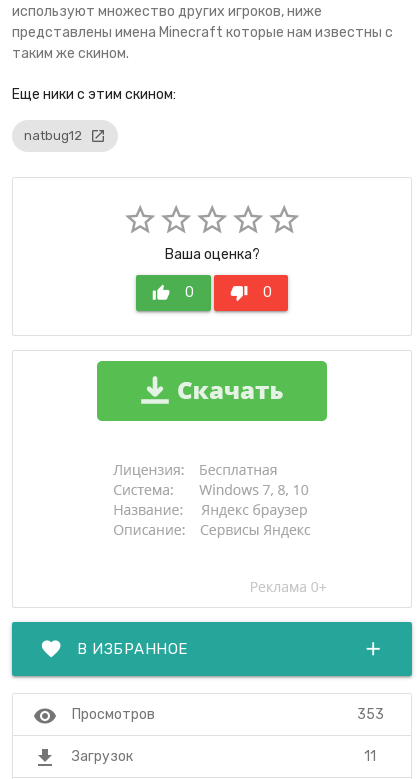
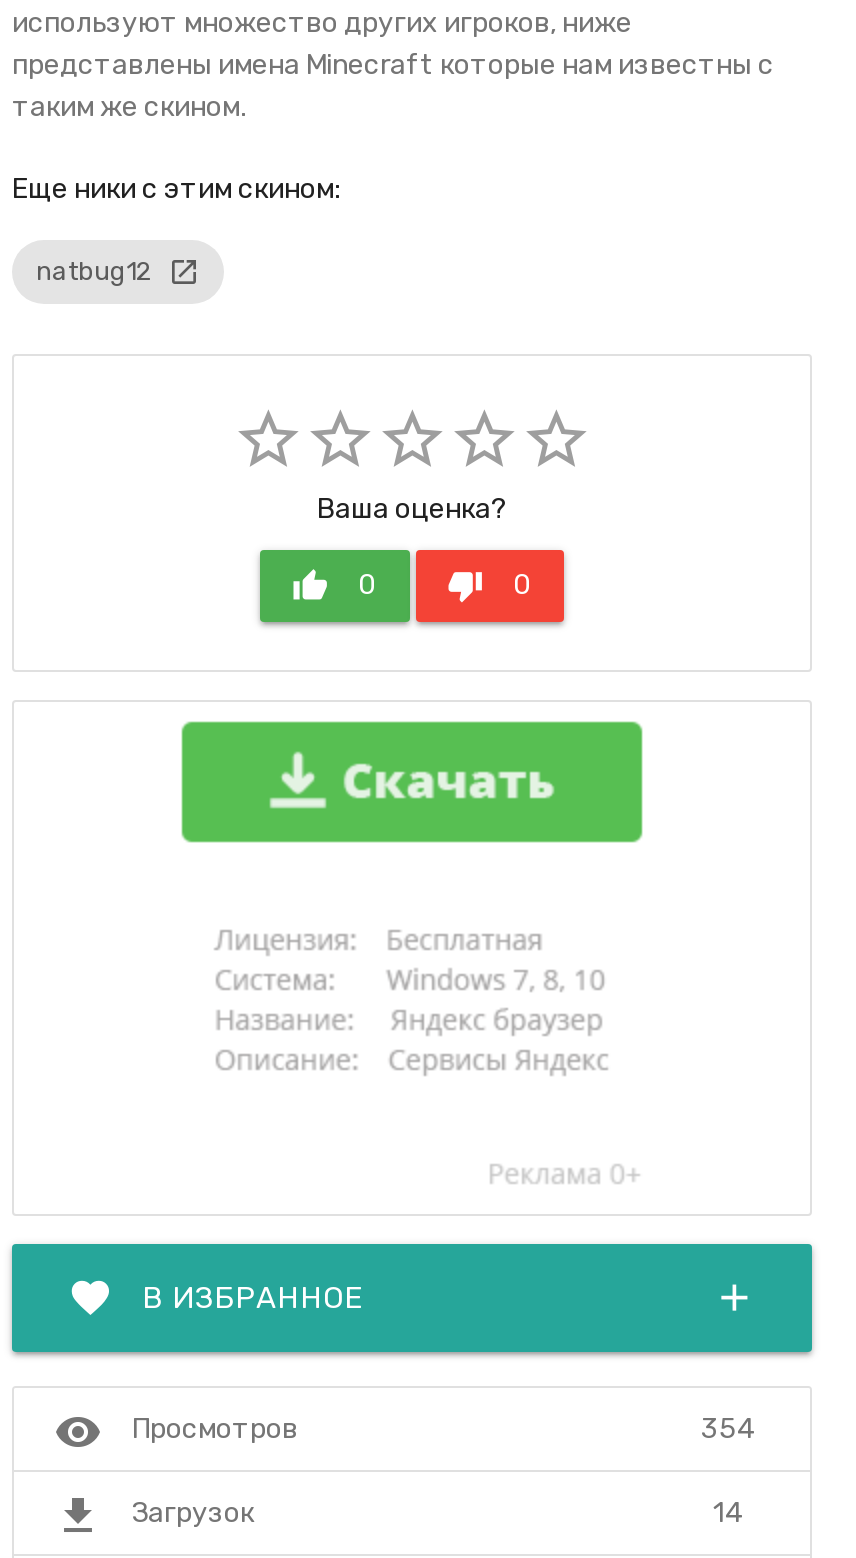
- 353
+ 354

- 11
+ 14
